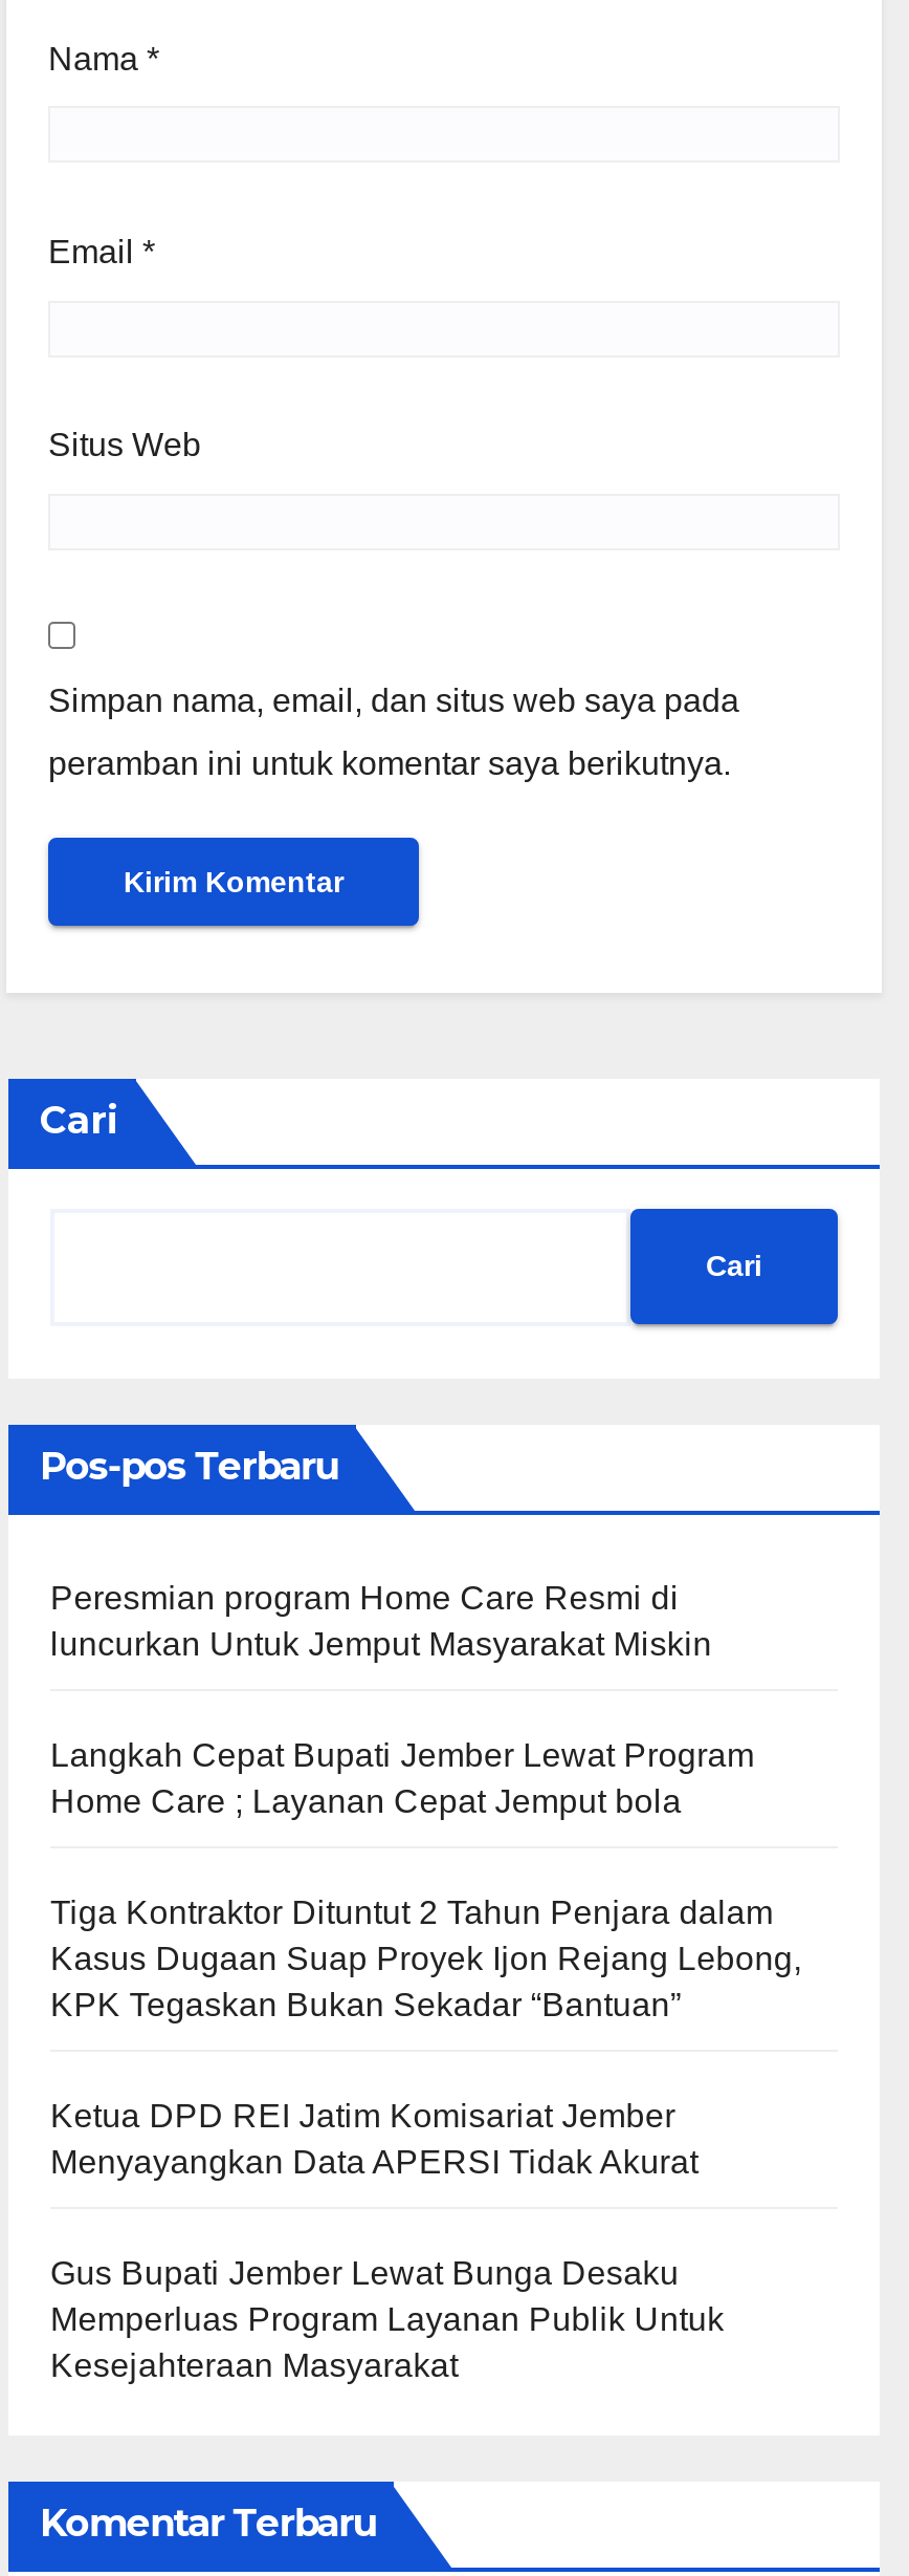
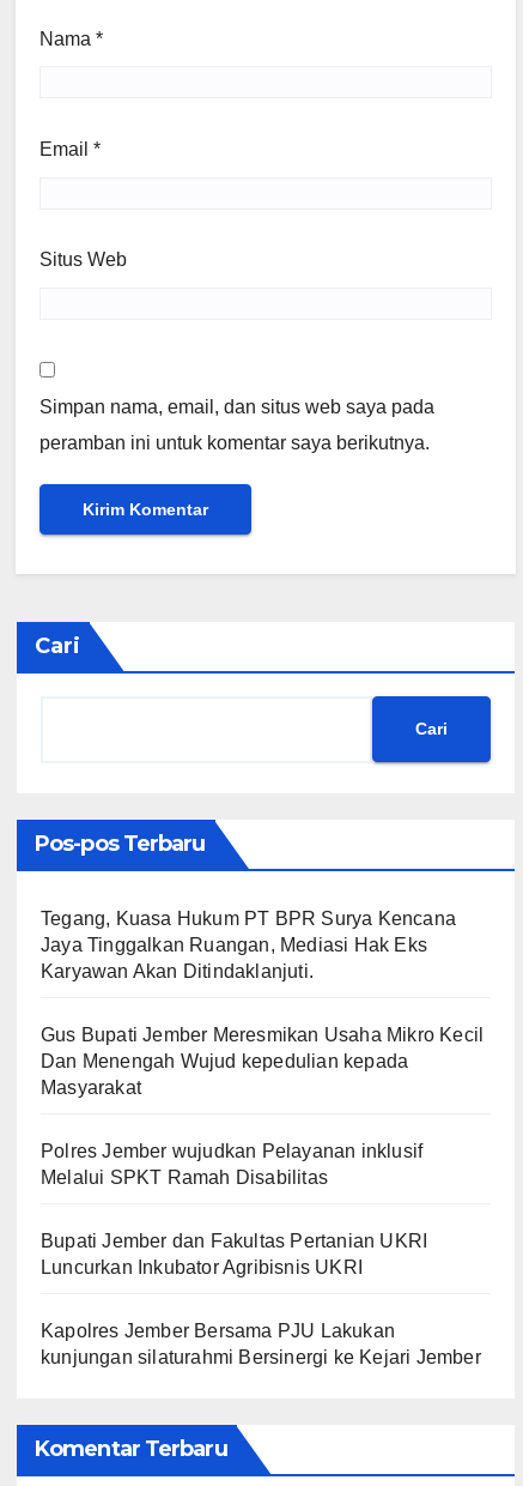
- Peresmian program Home Care Resmi di
- luncurkan Untuk Jemput Masyarakat Miskin
+ Tegang, Kuasa Hukum PT BPR Surya Kencana
+ Jaya Tinggalkan Ruangan, Mediasi Hak Eks
+ Karyawan Akan Ditindaklanjuti.

- Langkah Cepat Bupati Jember Lewat Program
- Home Care ; Layanan Cepat Jemput bola
+ Gus Bupati Jember Meresmikan Usaha Mikro Kecil
+ Dan Menengah Wujud kepedulian kepada
+ Masyarakat

- Tiga Kontraktor Dituntut 2 Tahun Penjara dalam
- Kasus Dugaan Suap Proyek Ijon Rejang Lebong,
- KPK Tegaskan Bukan Sekadar “Bantuan”
+ Polres Jember wujudkan Pelayanan inklusif
+ Melalui SPKT Ramah Disabilitas

- Ketua DPD REI Jatim Komisariat Jember
- Menyayangkan Data APERSI Tidak Akurat
+ Bupati Jember dan Fakultas Pertanian UKRI
+ Luncurkan Inkubator Agribisnis UKRI

- Gus Bupati Jember Lewat Bunga Desaku
- Memperluas Program Layanan Publik Untuk
- Kesejahteraan Masyarakat
+ Kapolres Jember Bersama PJU Lakukan
+ kunjungan silaturahmi Bersinergi ke Kejari Jember
